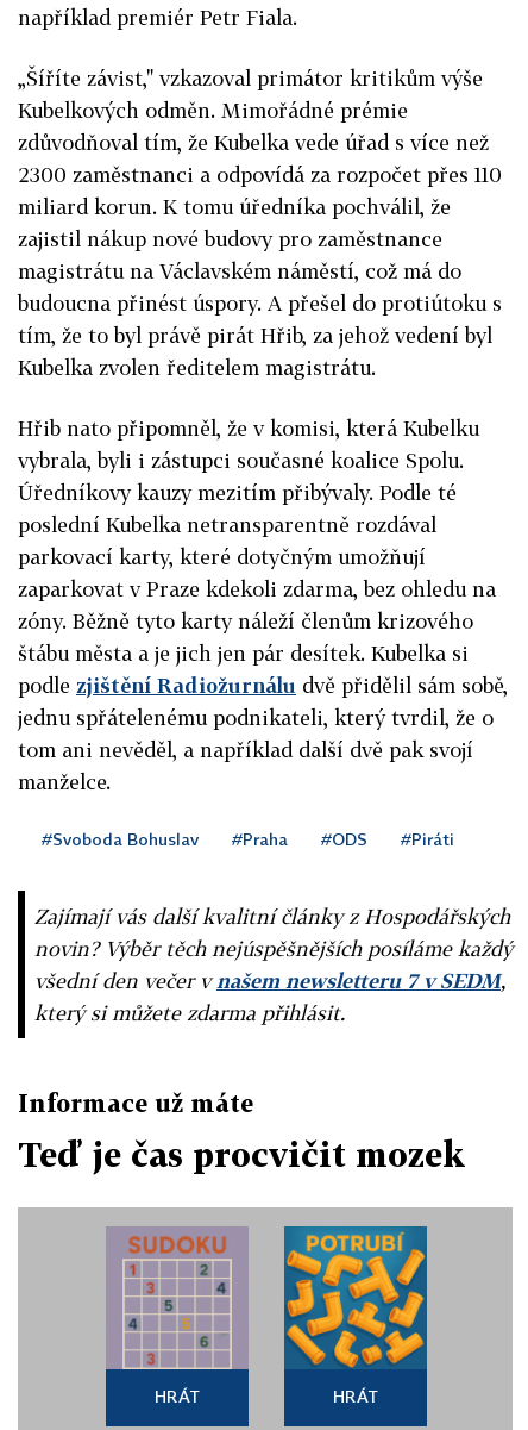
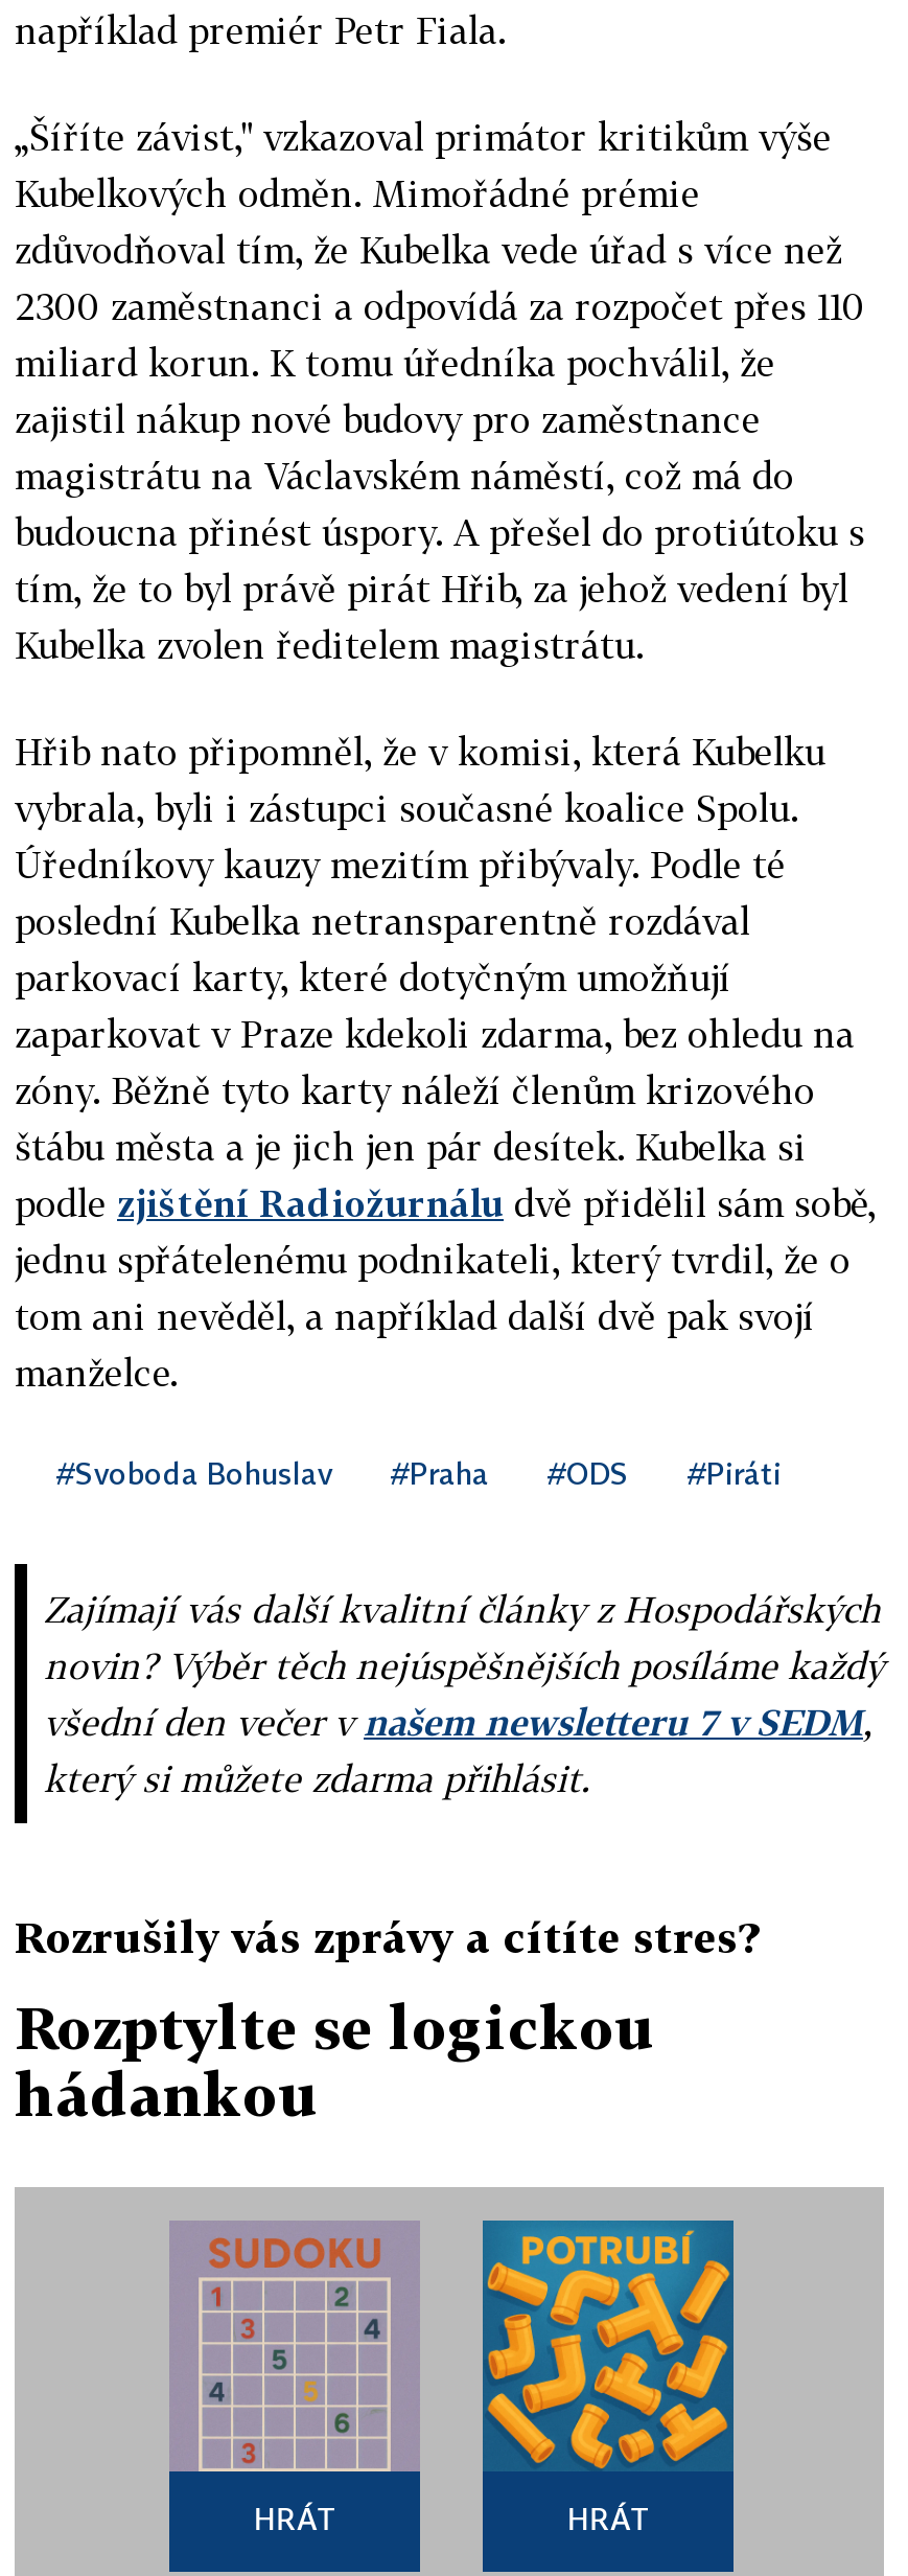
- Informace už máte
+ Rozrušily vás zprávy a cítíte stres?

- Teď je čas procvičit mozek
+ Rozptylte se logickou
+ hádankou
